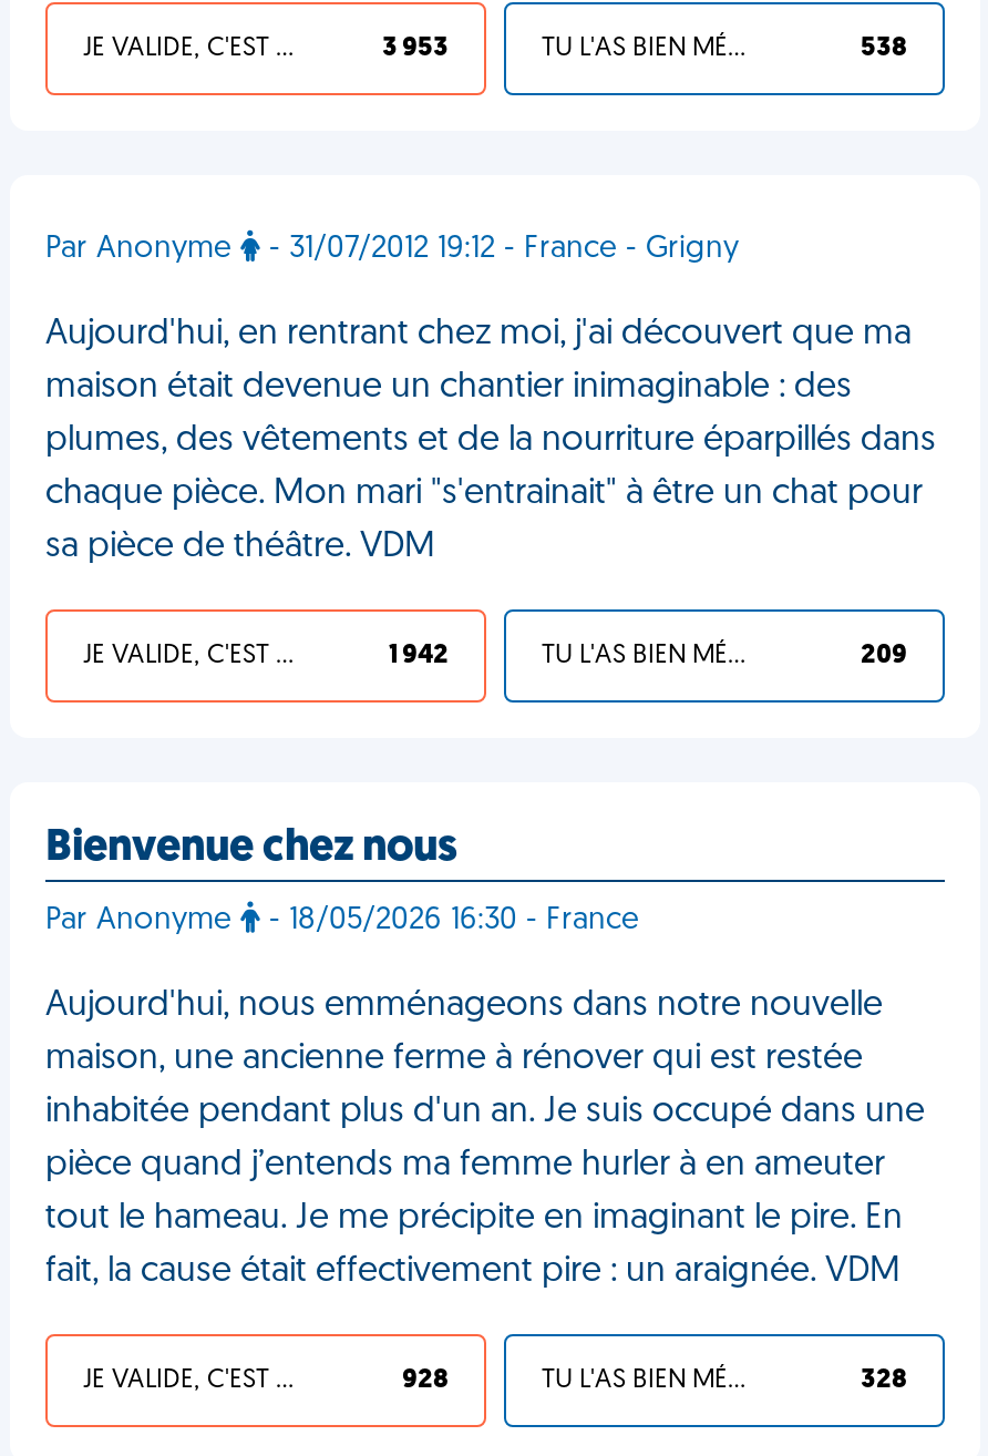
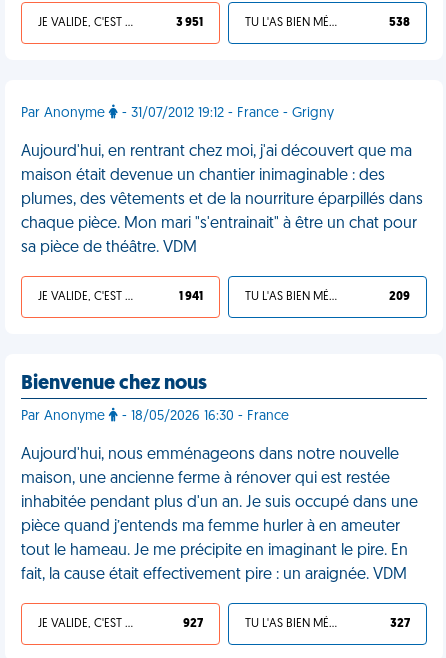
- 3 953
+ 3 951

- 1 942
+ 1 941

- 928
+ 927

- 328
+ 327
